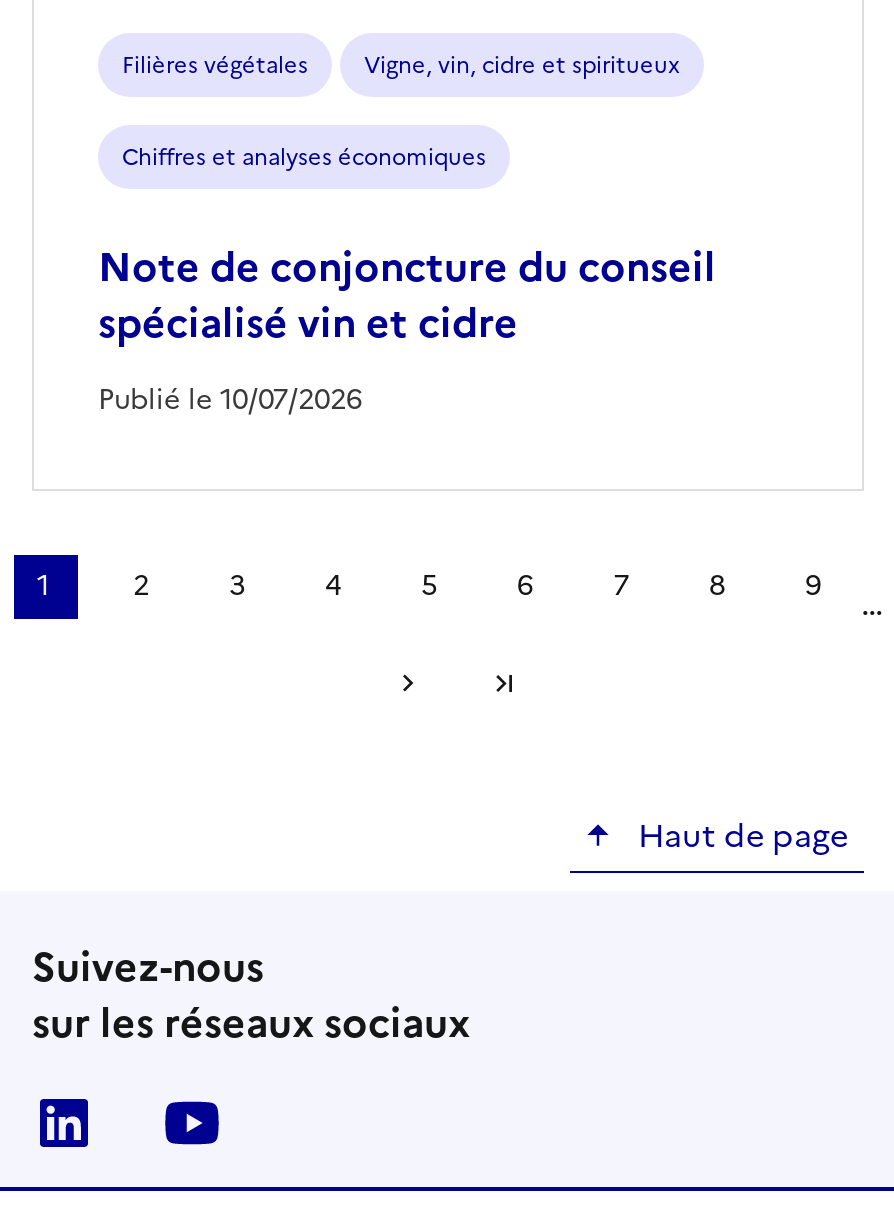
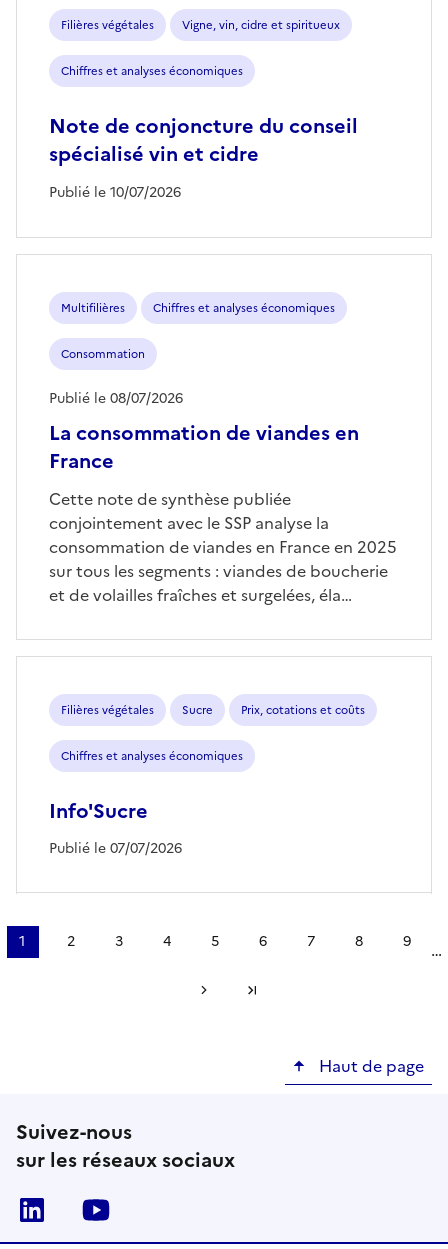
+ Multifilières
+ Chiffres et analyses économiques
+ Consommation
+ La consommation de viandes en
+ France

+ Publié le 08/07/2026

+ Cette note de synthèse publiée
+ conjointement avec le SSP analyse la
+ consommation de viandes en France en 2025
+ sur tous les segments : viandes de boucherie
+ et de volailles fraîches et surgelées, éla…

+ Filières végétales
+ Sucre
+ Prix, cotations et coûts
+ Chiffres et analyses économiques
+ Info'Sucre
+ Publié le 07/07/2026
